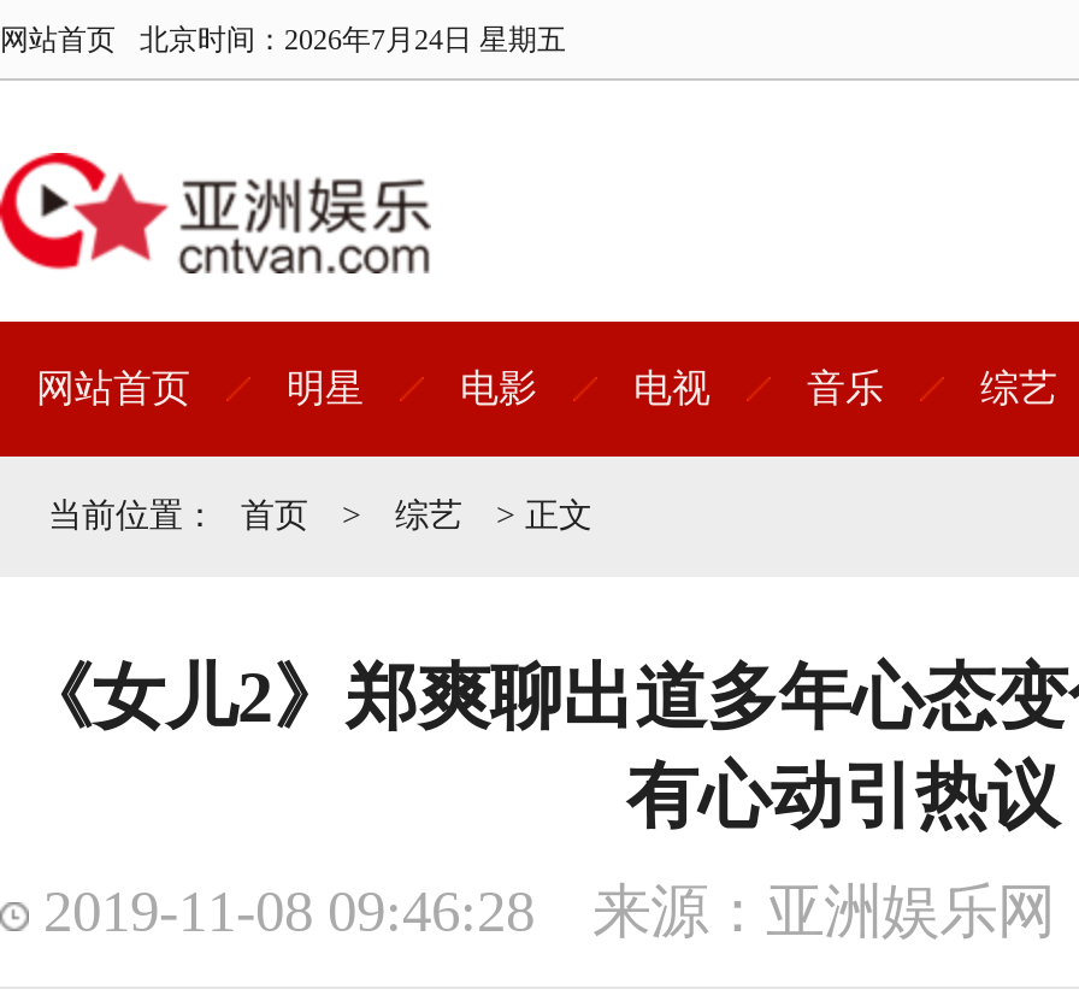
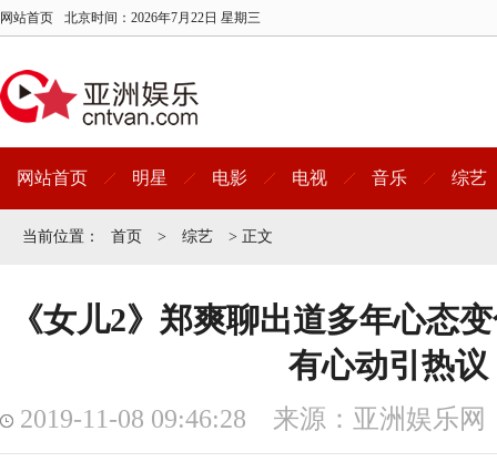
- 北京时间：2026年7月24日 星期五
+ 北京时间：2026年7月22日 星期三
